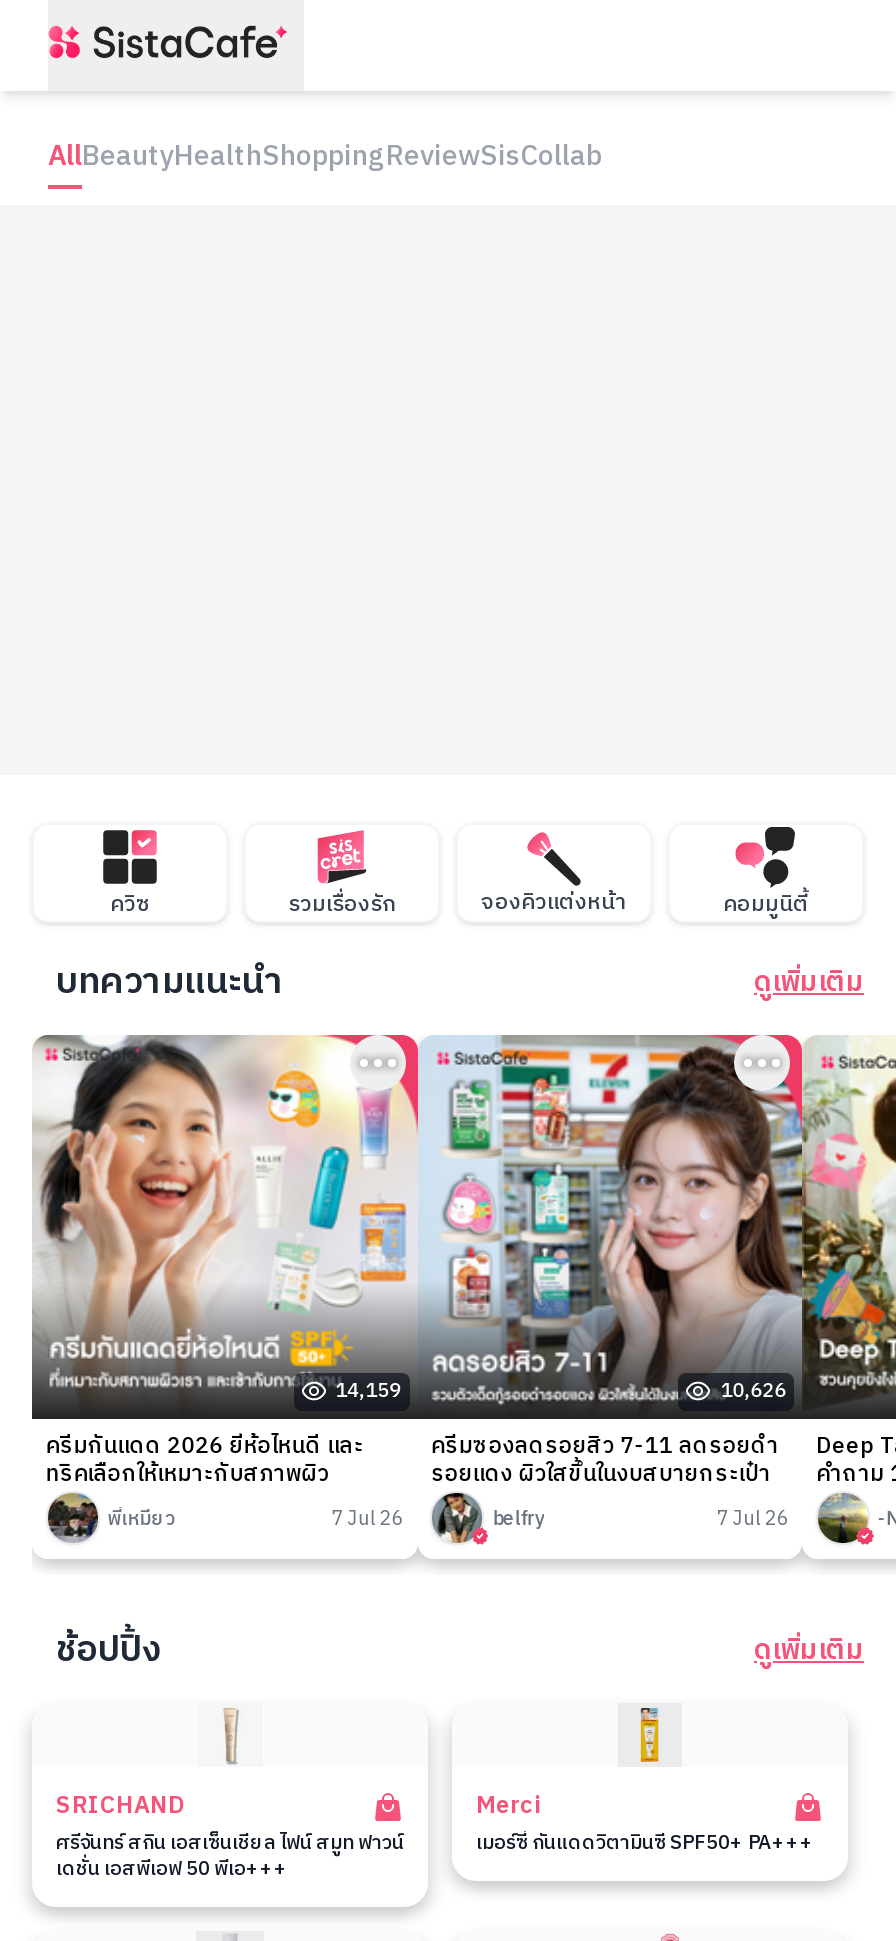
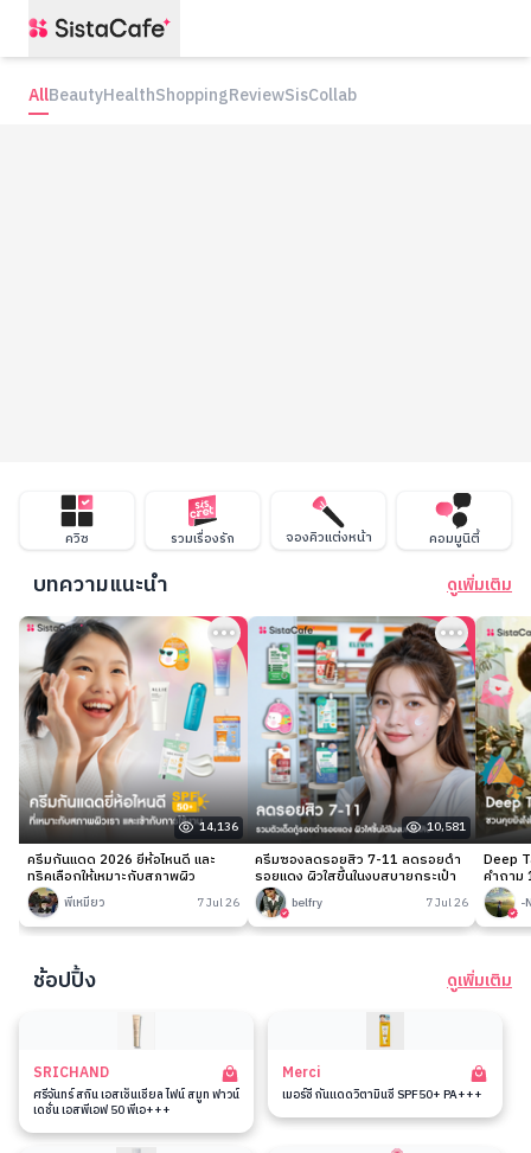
- 14,159
+ 14,136

- 10,626
+ 10,581
